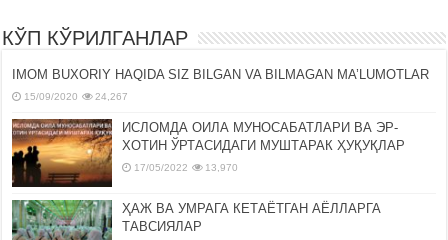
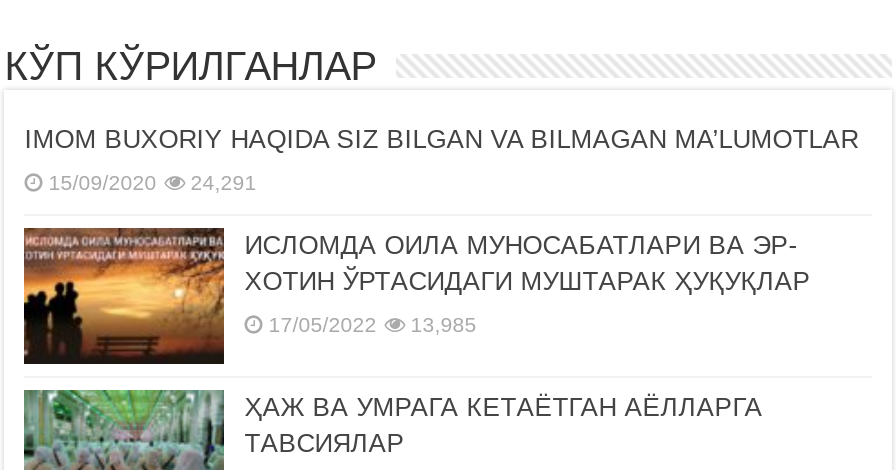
- 15/09/2020 24,267
+ 15/09/2020 24,291

- 17/05/2022 13,970
+ 17/05/2022 13,985
